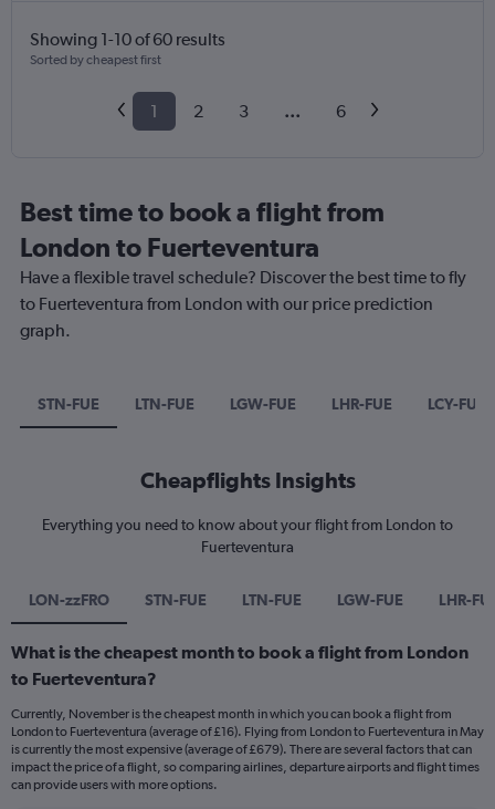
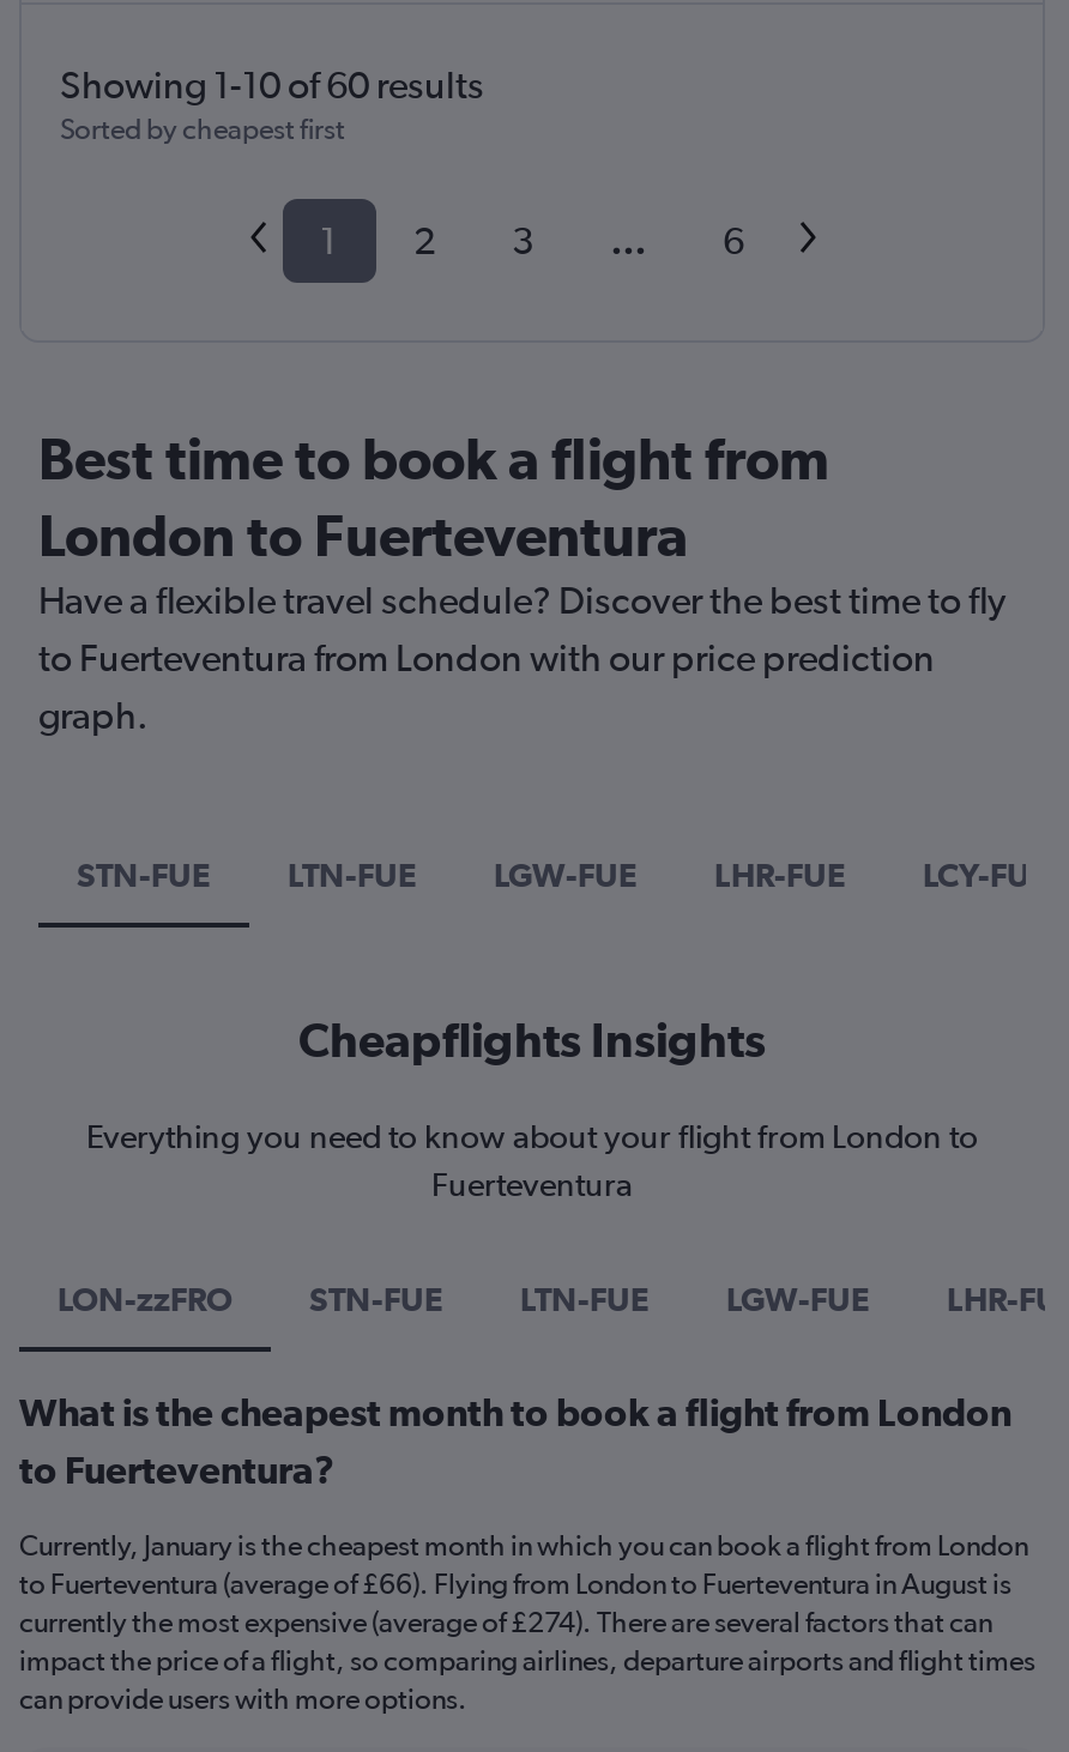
- Currently, November is the cheapest month in which you can book a flight from
- London to Fuerteventura (average of £16). Flying from London to Fuerteventura in May
- is currently the most expensive (average of £679). There are several factors that can
+ Currently, January is the cheapest month in which you can book a flight from London
+ to Fuerteventura (average of £66). Flying from London to Fuerteventura in August is
+ currently the most expensive (average of £274). There are several factors that can
